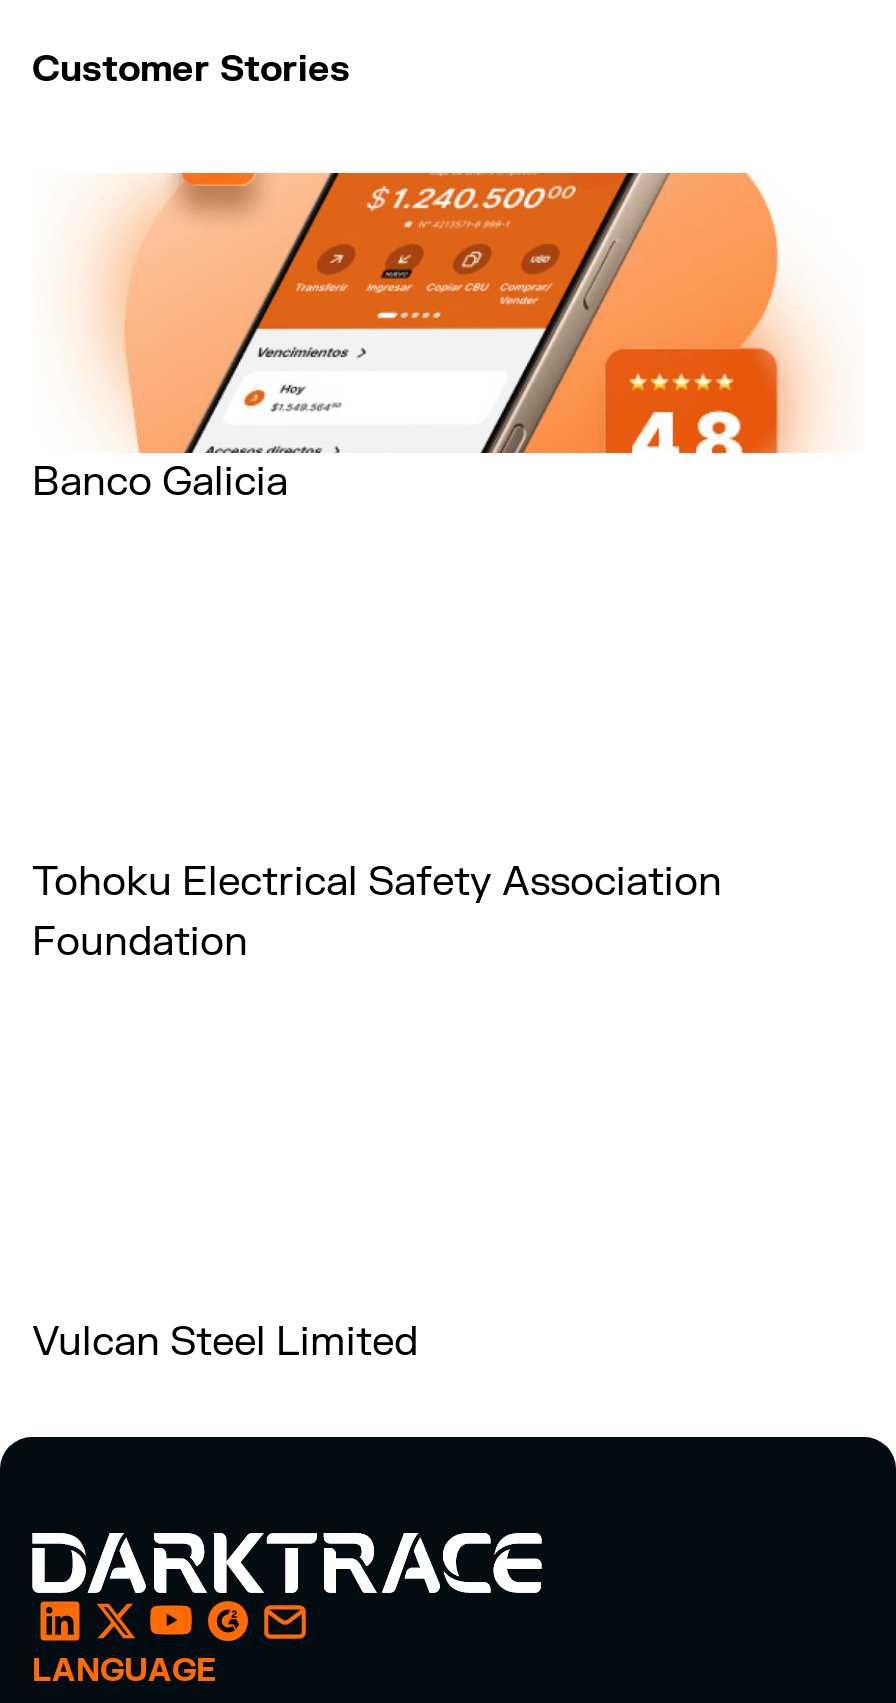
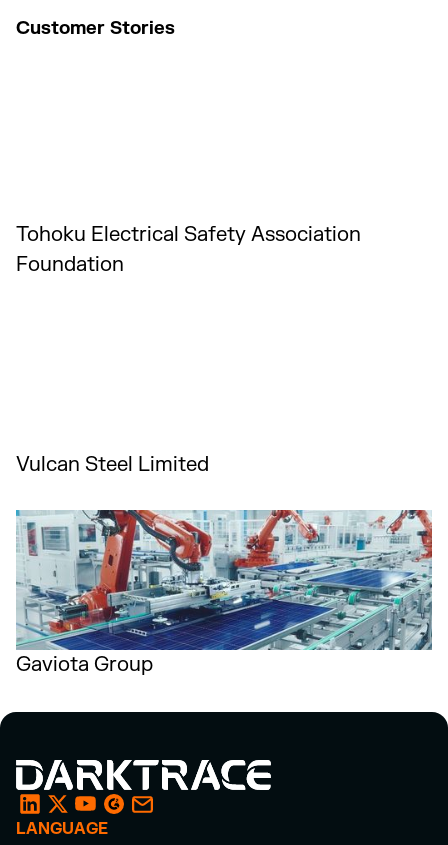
- [image]
- Banco Galicia

moved up: Tohoku Electrical Safety Association | Foundation | Vulcan Steel Limited

+ [image]
+ Gaviota Group
